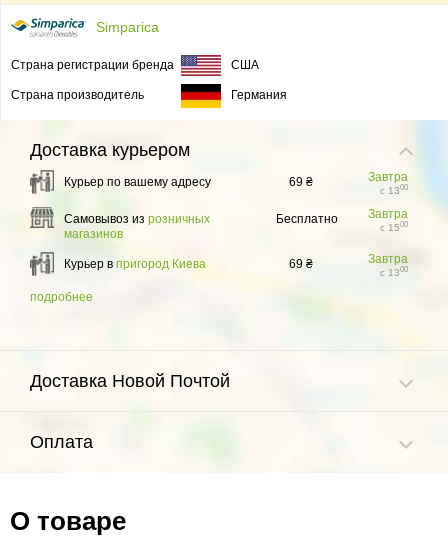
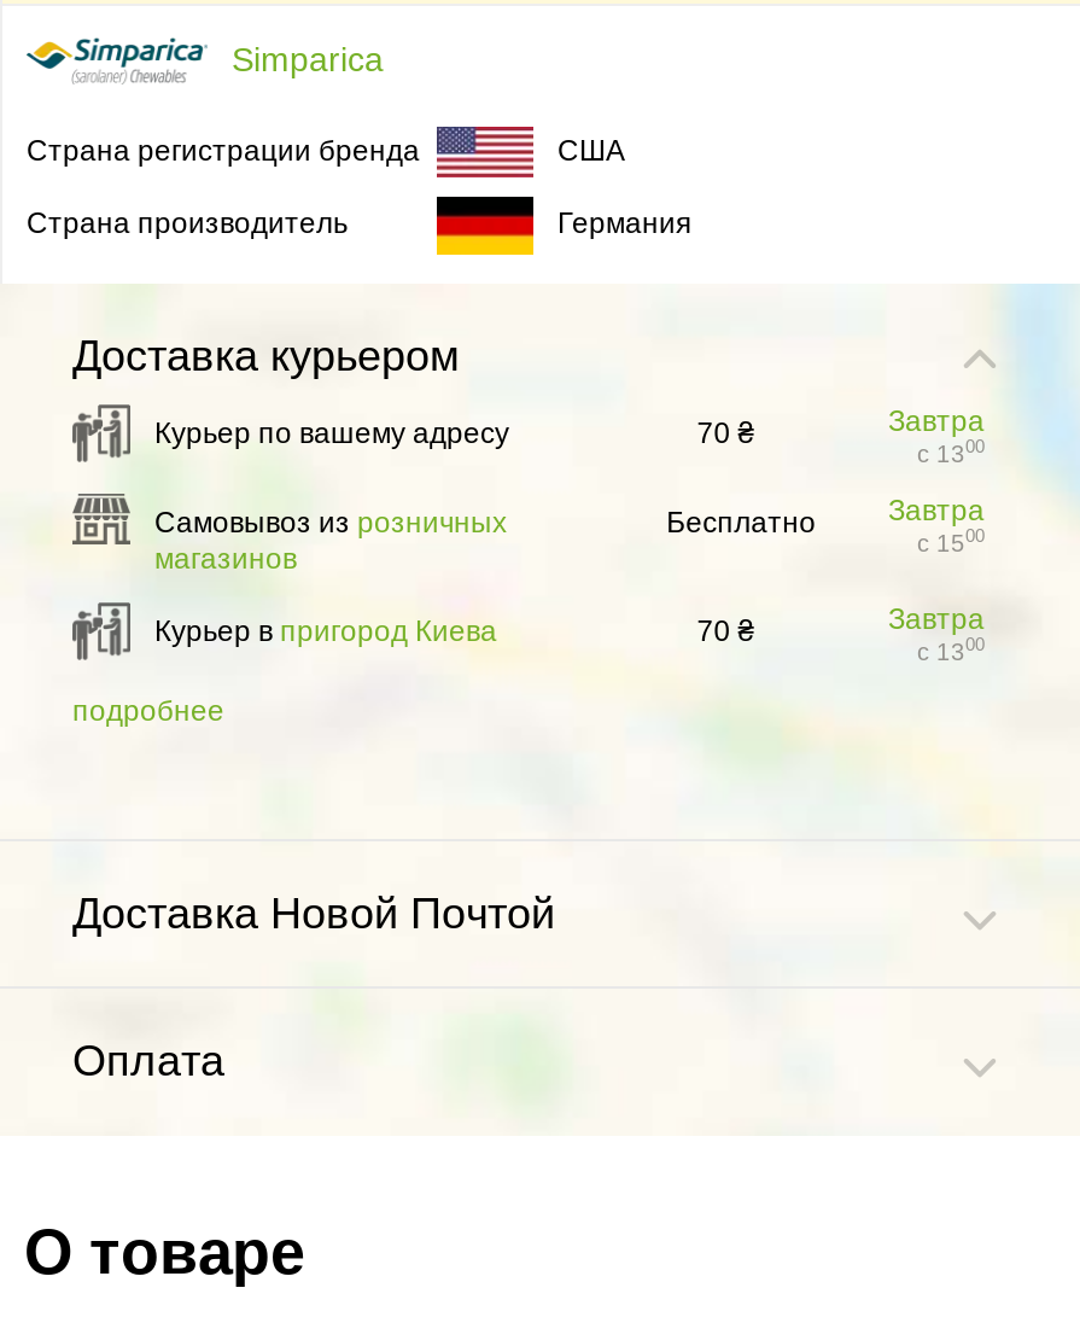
- 69 ₴
+ 70 ₴

- 69 ₴
+ 70 ₴
